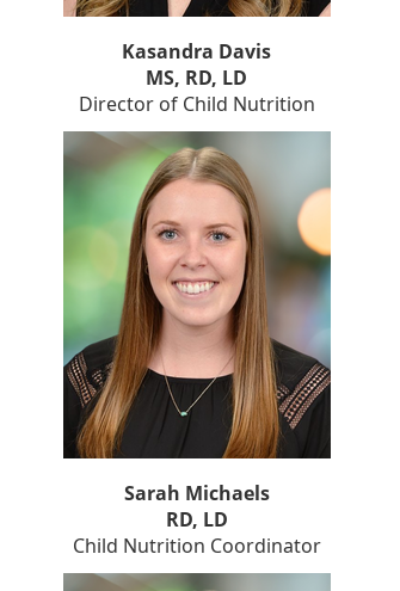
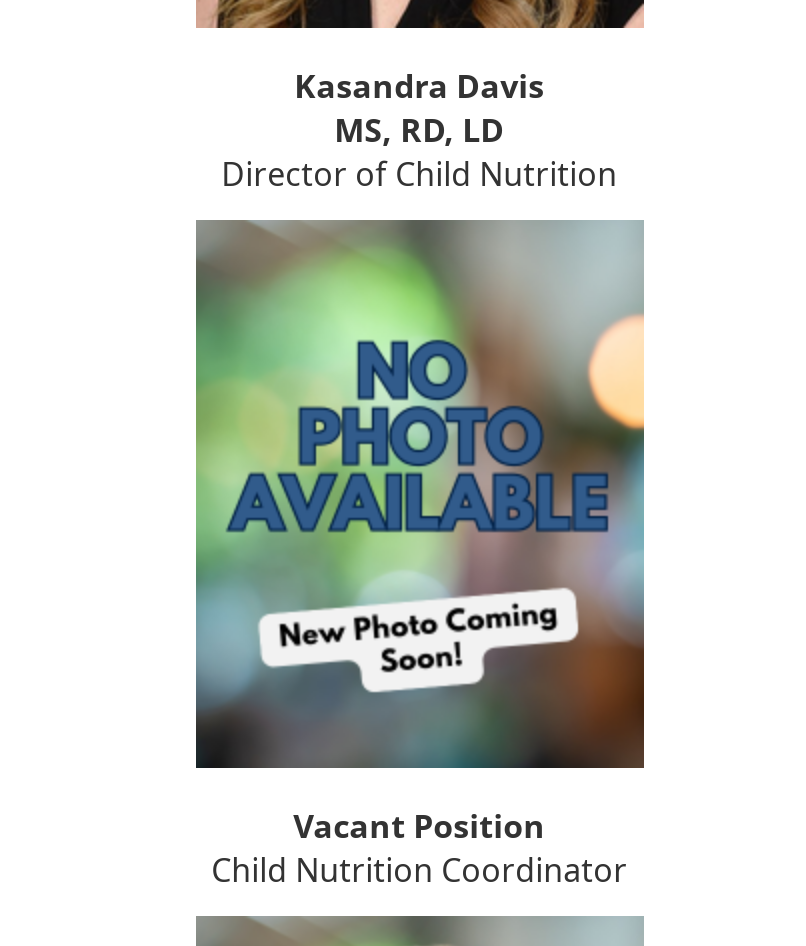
- [image]
- Sarah Michaels
- RD, LD
+ [image]
+ Vacant Position
